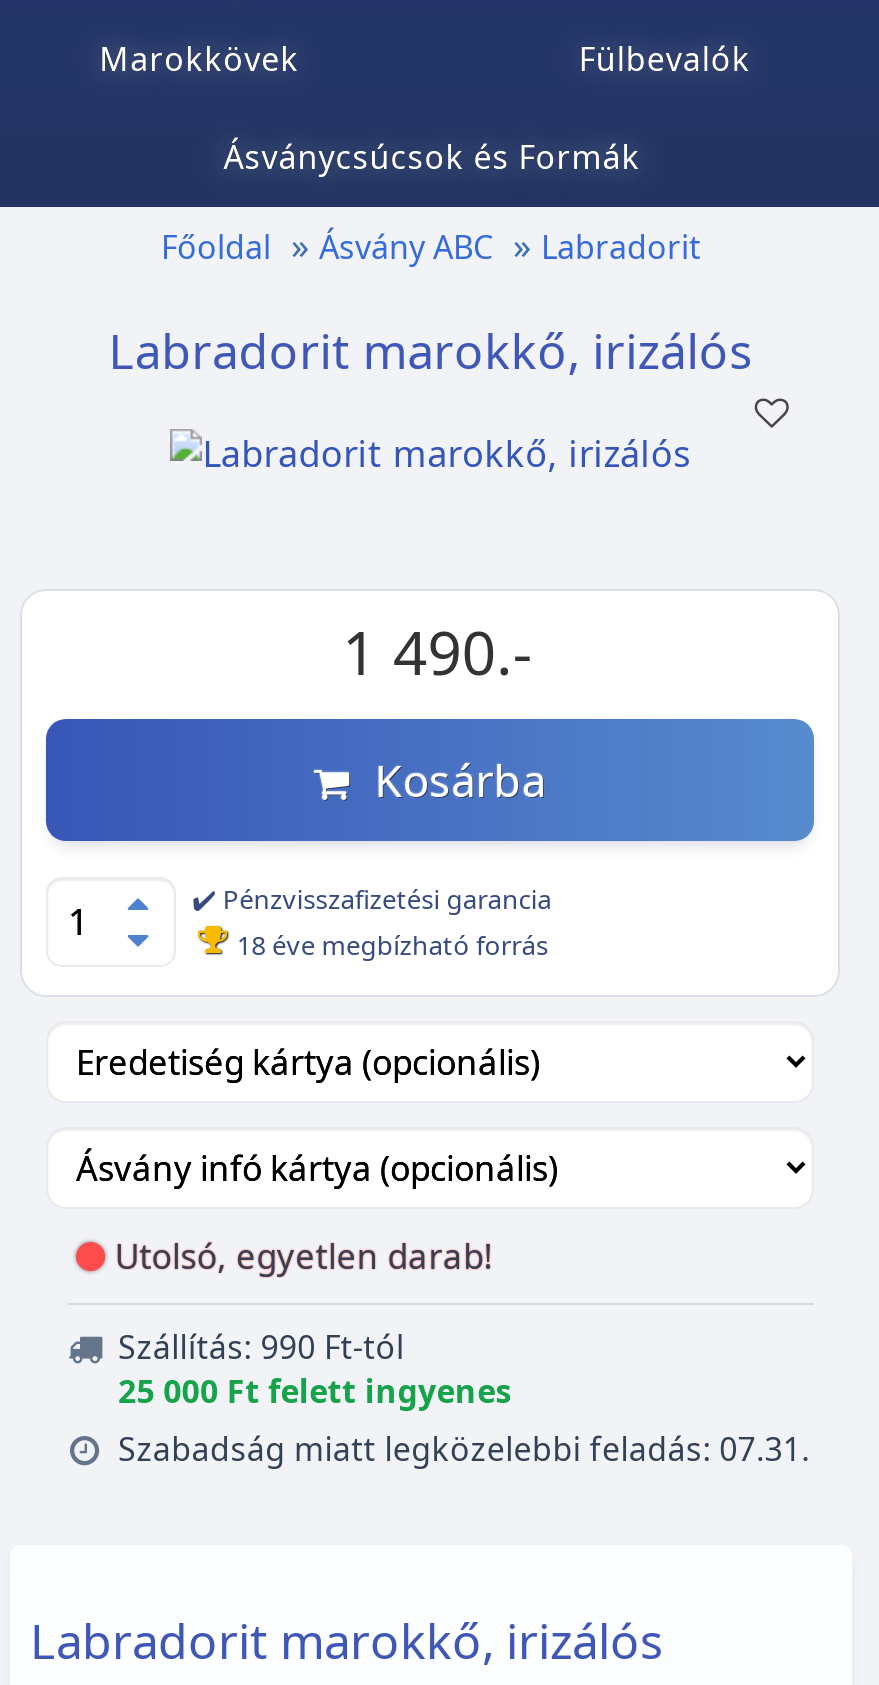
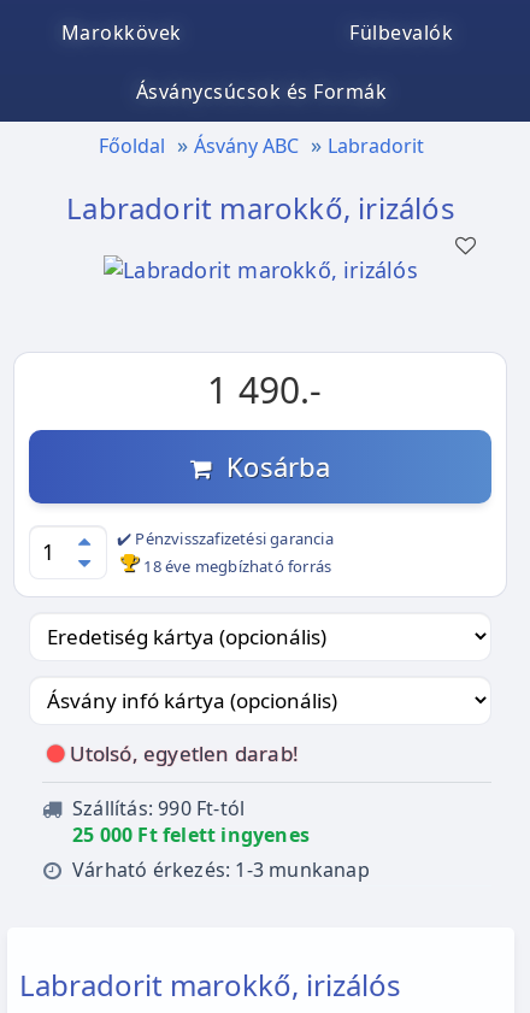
- Szabadság miatt legközelebbi feladás: 07.31.
+ Várható érkezés: 1-3 munkanap
